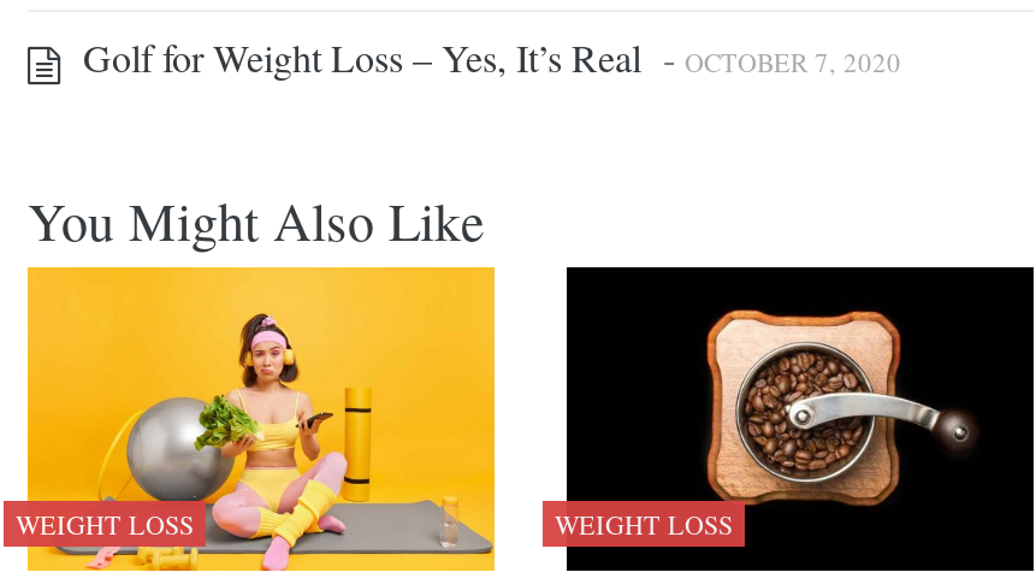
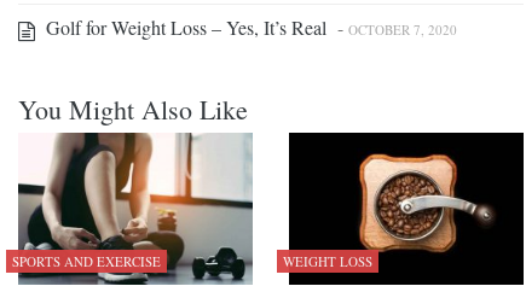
- [image]
- WEIGHT LOSS
+ [image]
+ SPORTS AND EXERCISE
